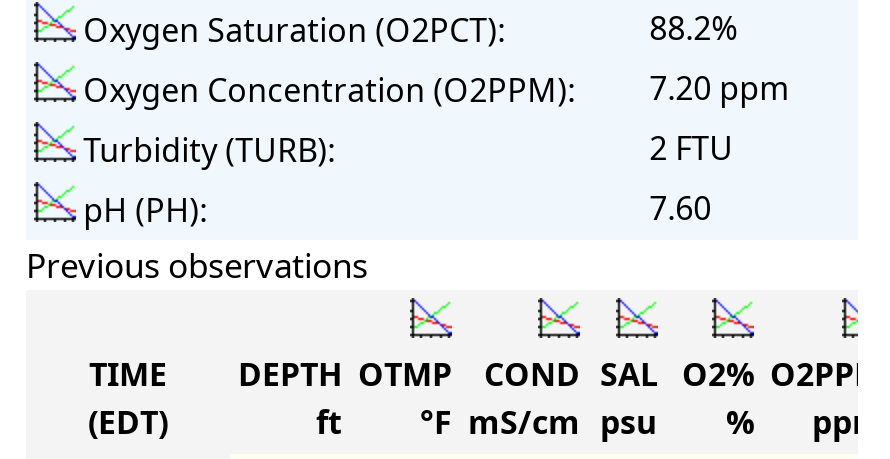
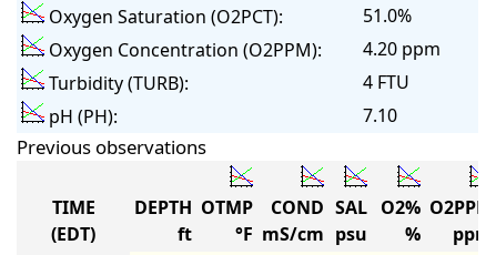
- 88.2%
+ 51.0%

- Oxygen Concentration (O2PPM): 7.20 ppm
+ Oxygen Concentration (O2PPM): 4.20 ppm

- 2 FTU
+ 4 FTU

- 7.60
+ 7.10
